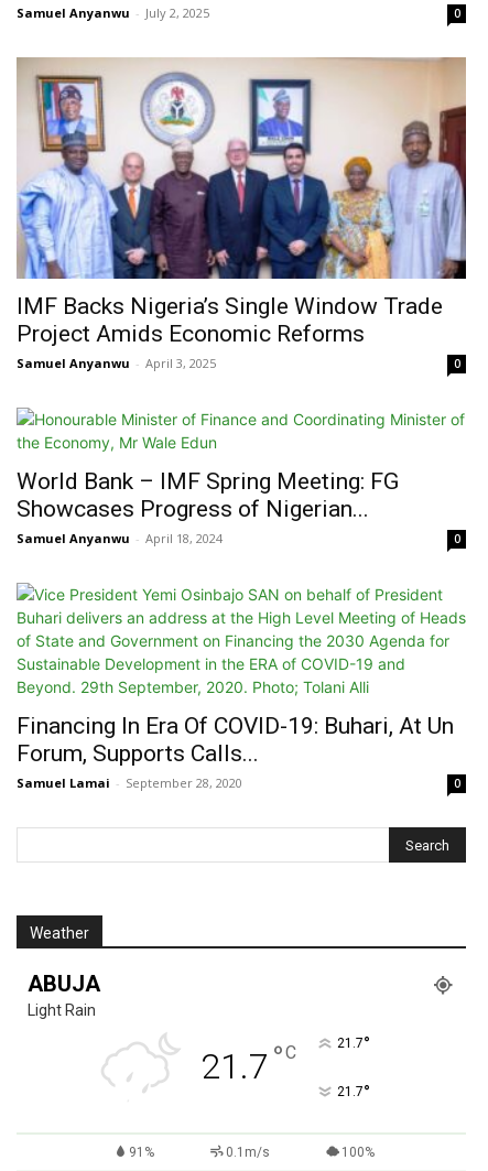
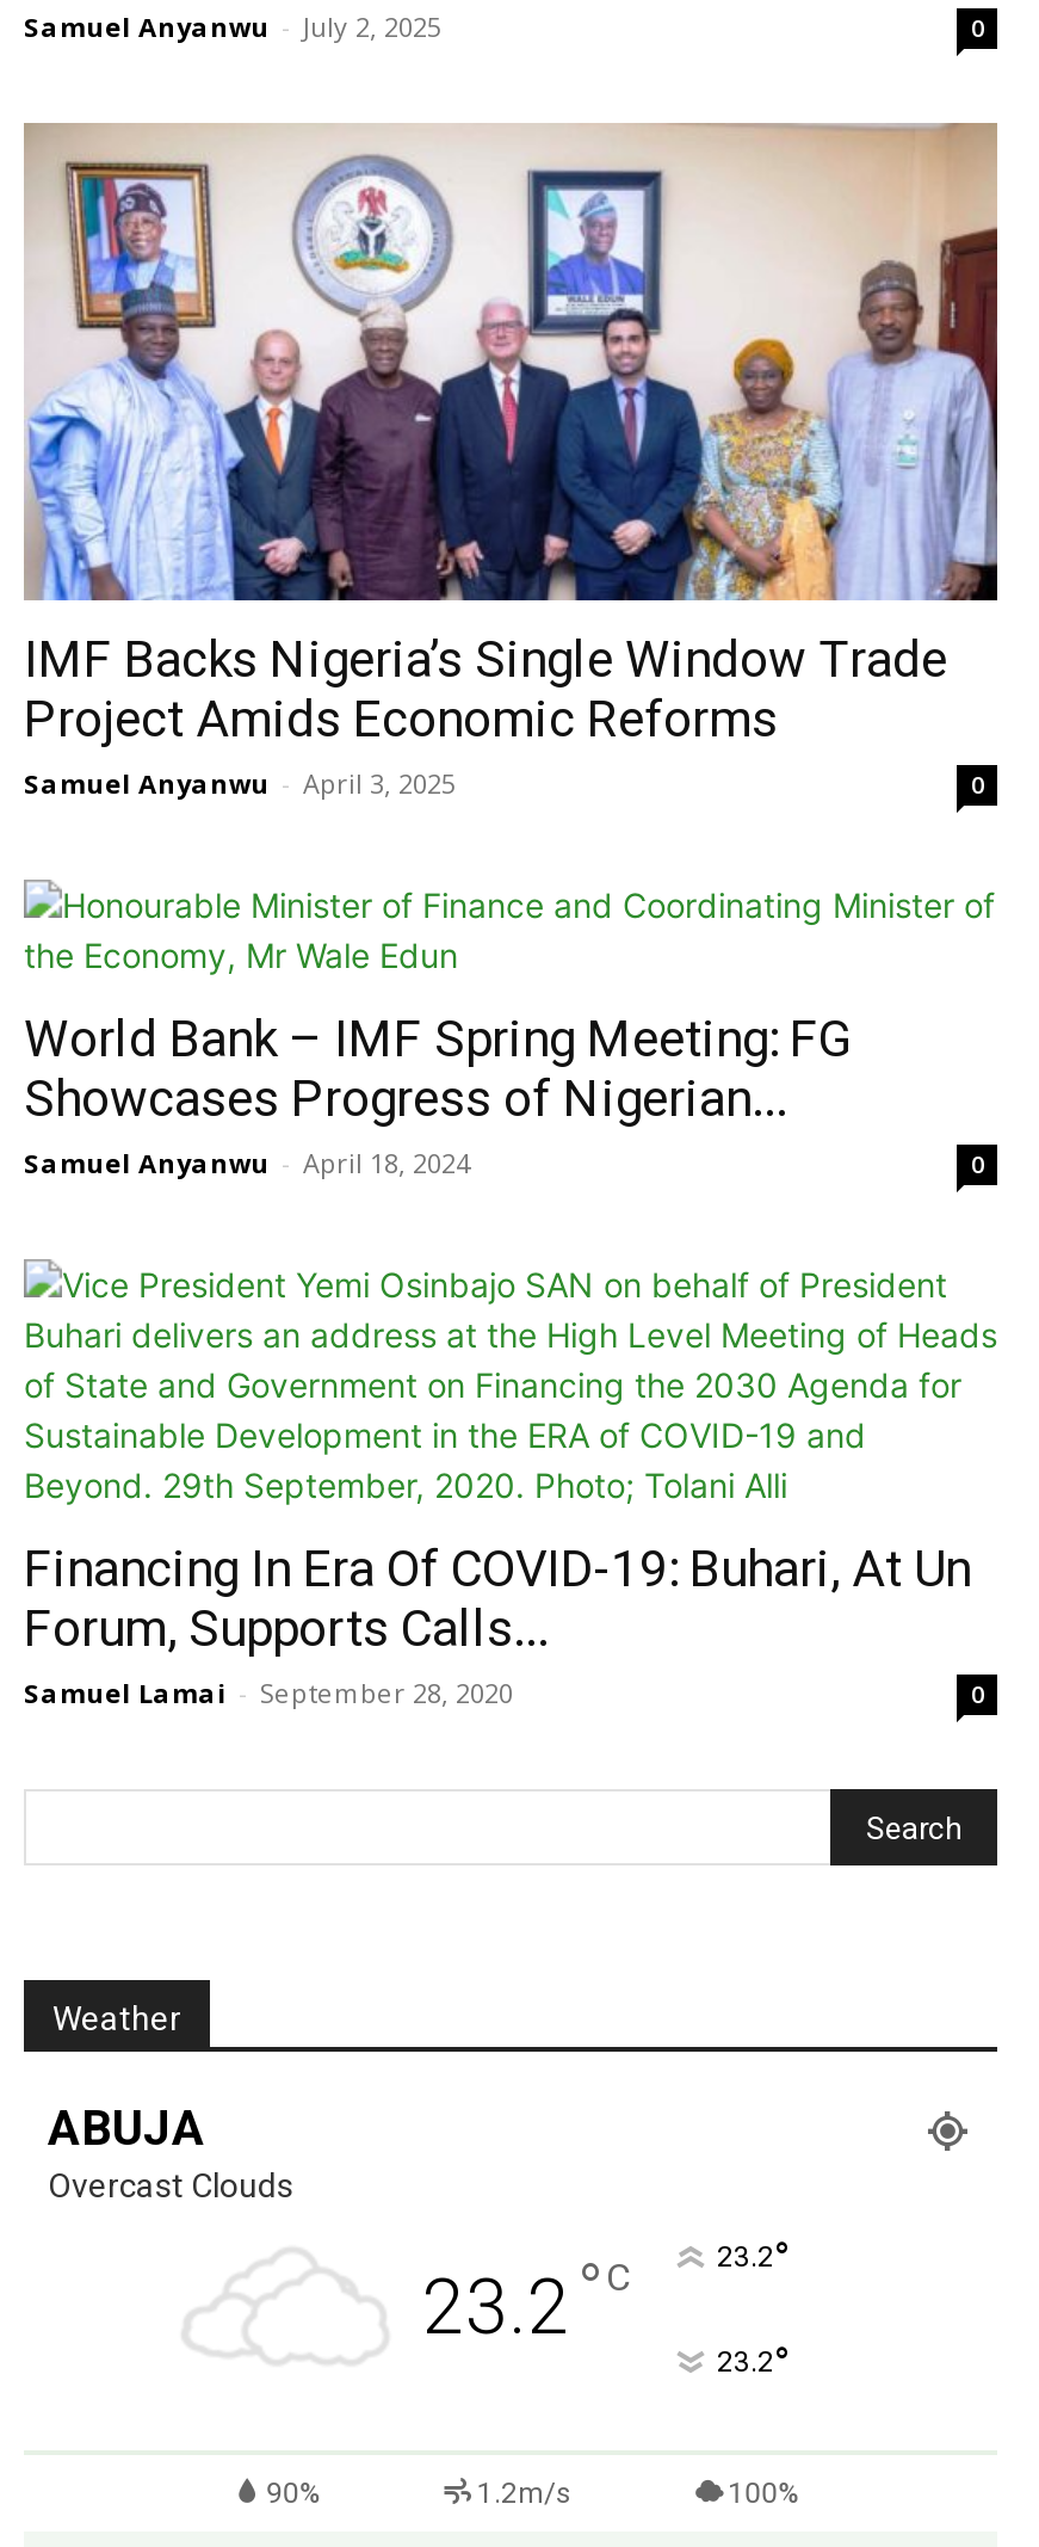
- Light Rain
- 21.7 ° C
- 21.7°
+ Overcast Clouds
+ 23.2 ° C
+ 23.2°

- 21.7°
+ 23.2°

- 91%
- 0.1m/s
+ 90%
+ 1.2m/s
